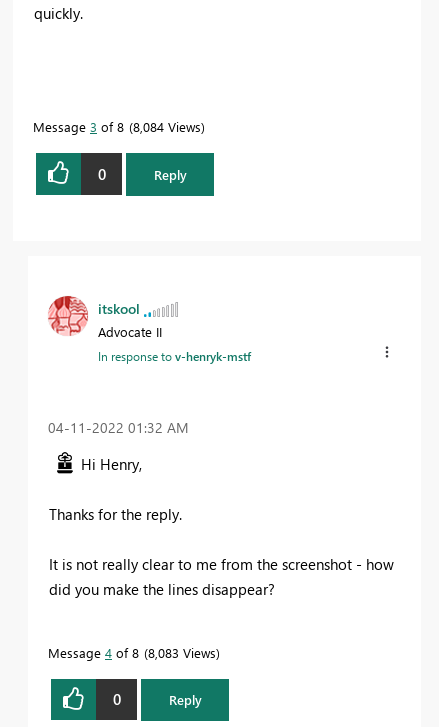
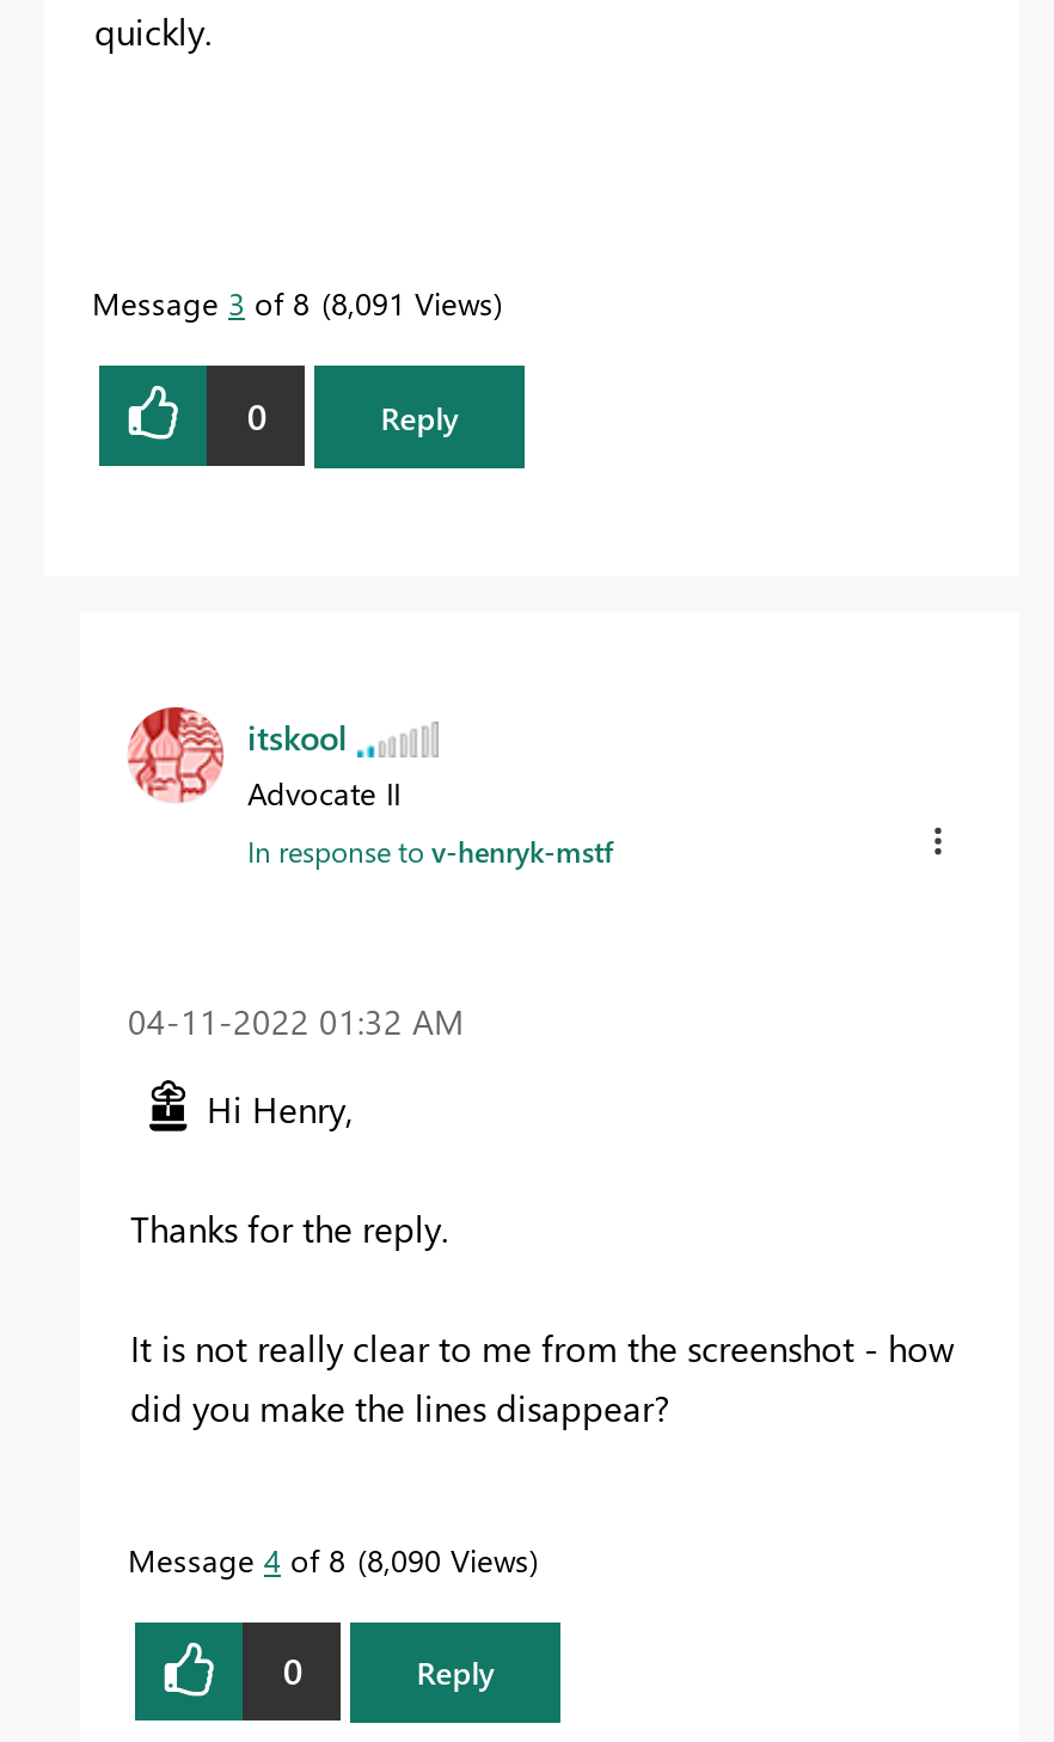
- Message 3 of 8 8,084 Views
+ Message 3 of 8 8,091 Views

- Message 4 of 8 8,083 Views
+ Message 4 of 8 8,090 Views
